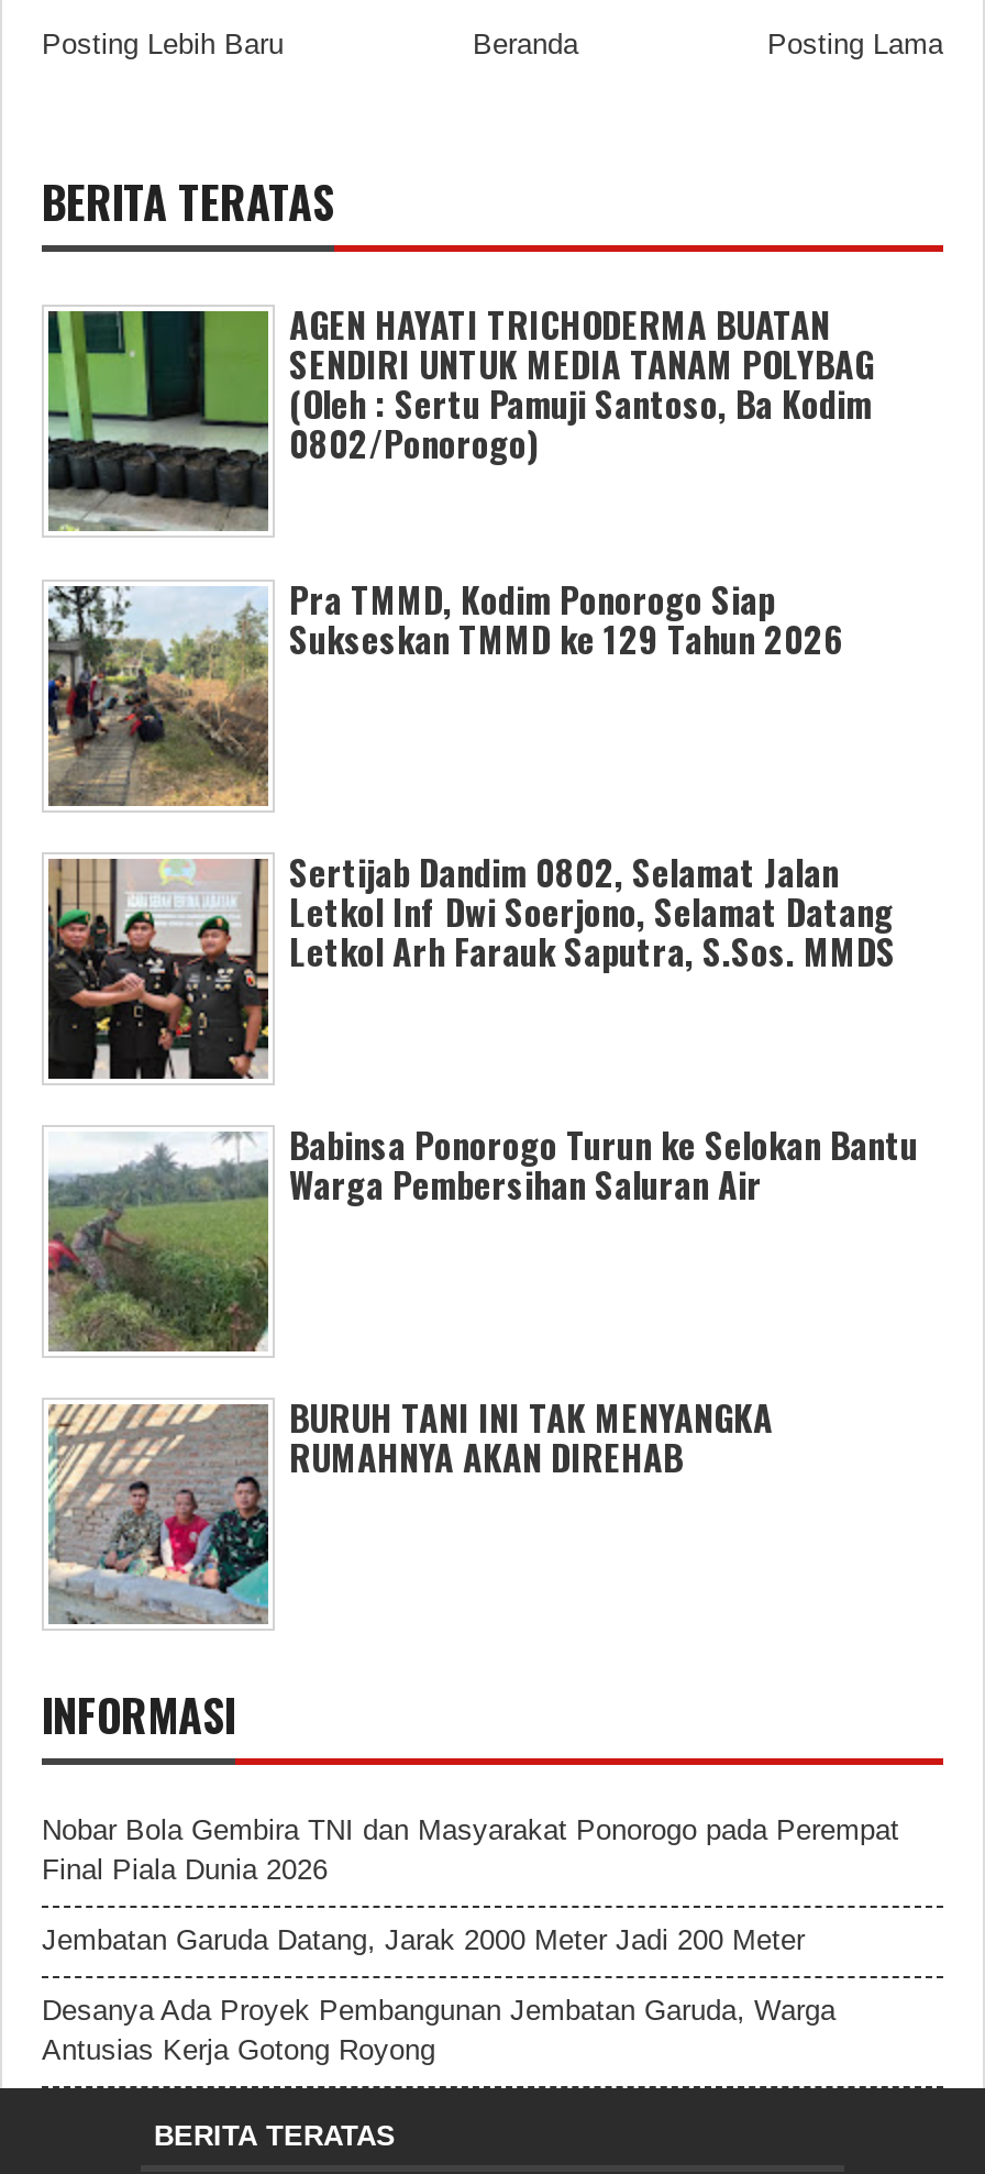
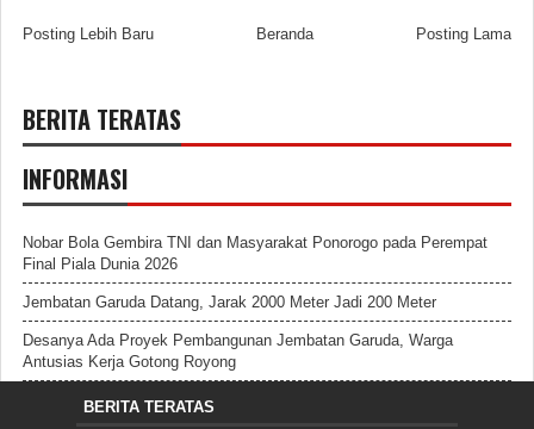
- [image]
- AGEN HAYATI TRICHODERMA BUATAN
- SENDIRI UNTUK MEDIA TANAM POLYBAG
- (Oleh : Sertu Pamuji Santoso, Ba Kodim
- 0802/Ponorogo)
- Pra TMMD, Kodim Ponorogo Siap
- Sukseskan TMMD ke 129 Tahun 2026

- [image]
- Sertijab Dandim 0802, Selamat Jalan
- Letkol Inf Dwi Soerjono, Selamat Datang
- Letkol Arh Farauk Saputra, S.Sos. MMDS

- [image]
- Babinsa Ponorogo Turun ke Selokan Bantu
- Warga Pembersihan Saluran Air

- [image]
- BURUH TANI INI TAK MENYANGKA
- RUMAHNYA AKAN DIREHAB

- [image]
